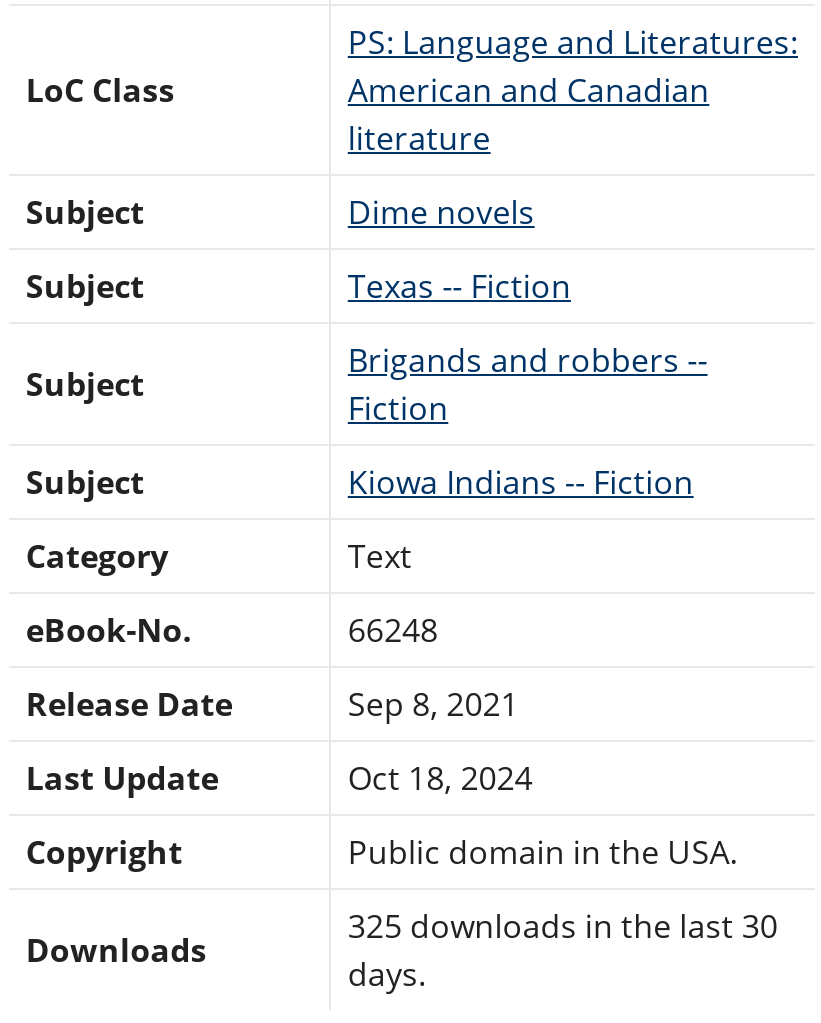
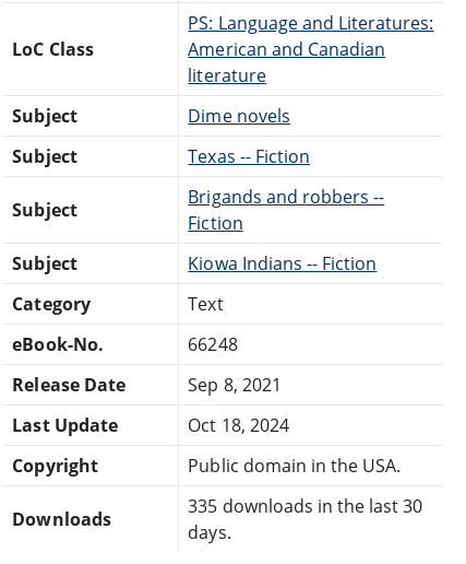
- 325 downloads in the last 30
+ 335 downloads in the last 30
